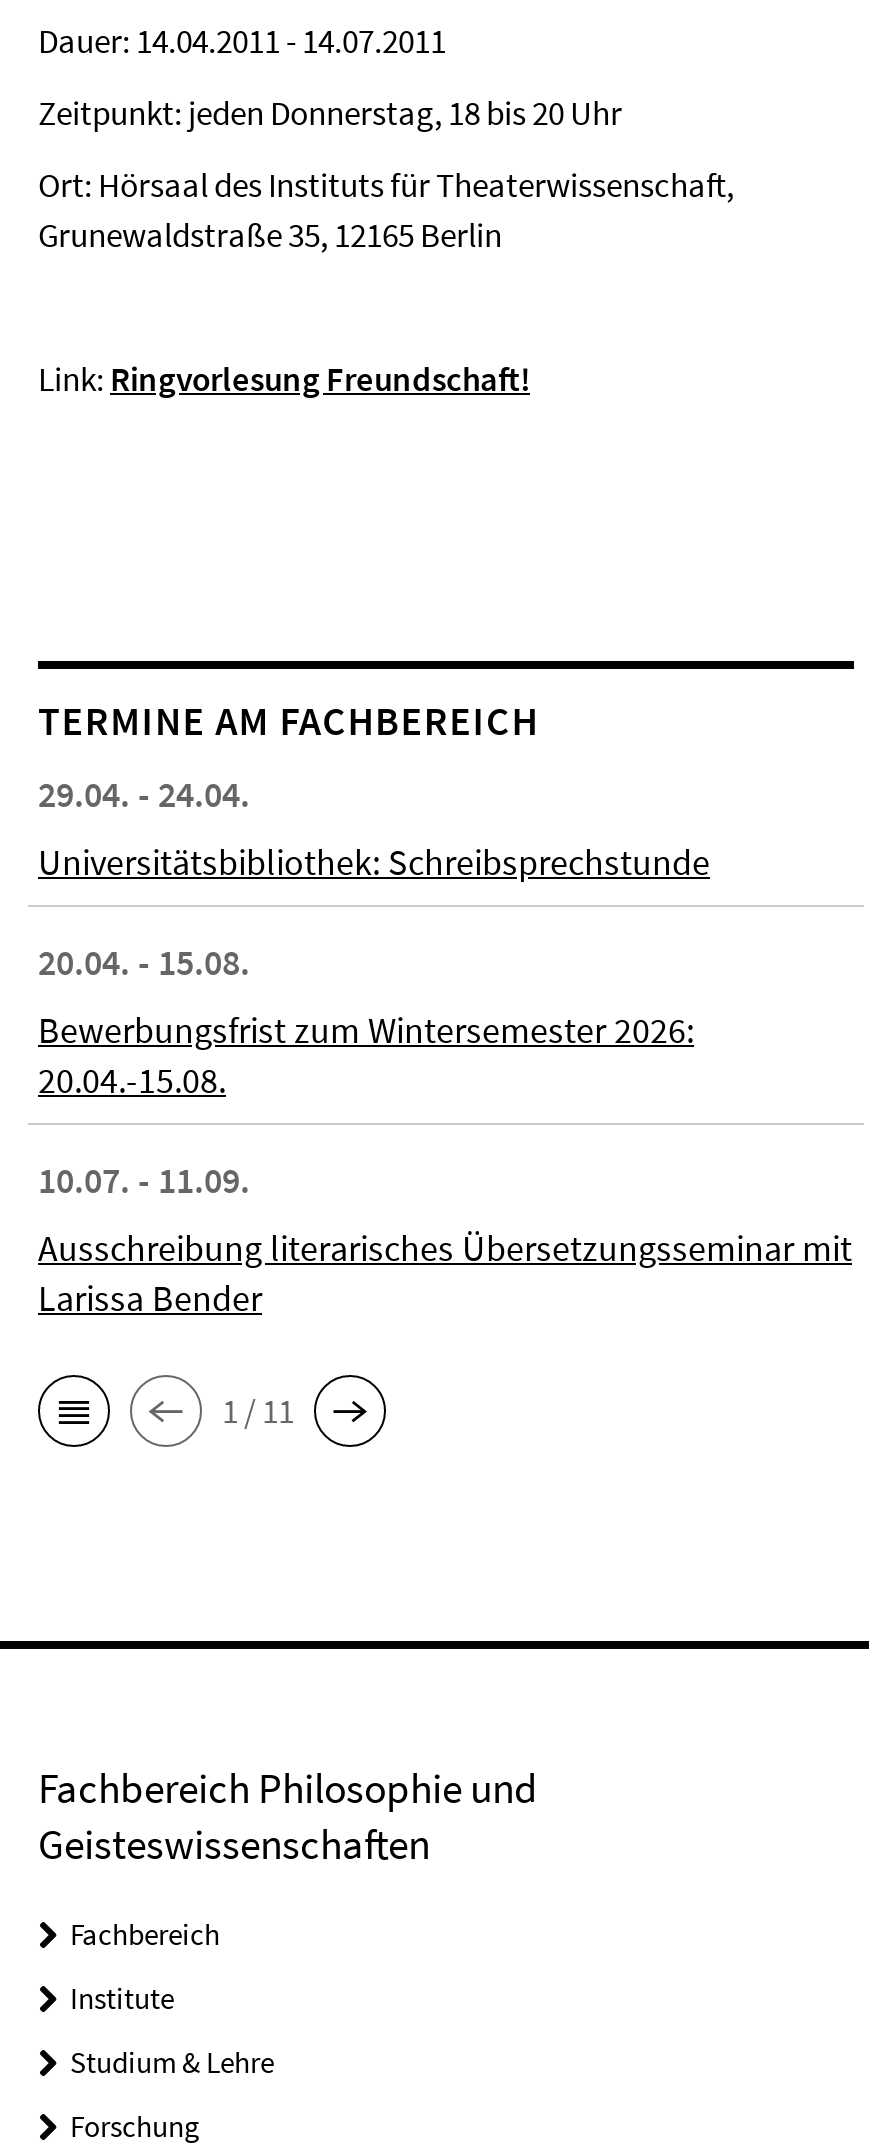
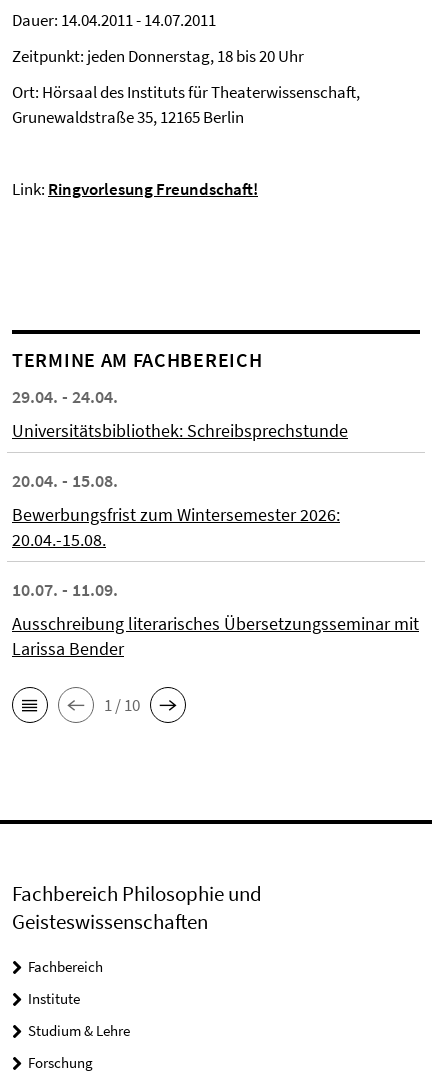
- 1 / 11
+ 1 / 10
